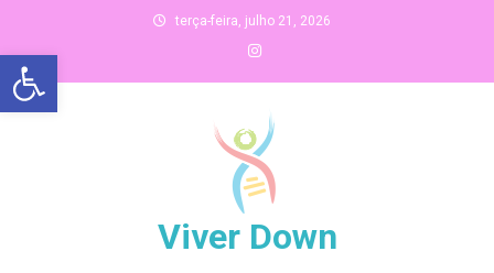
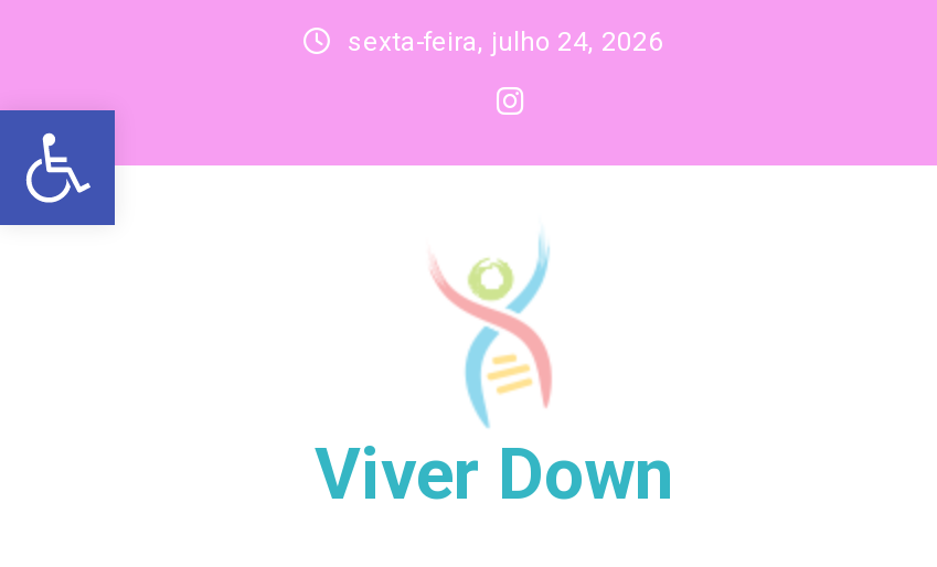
- terça-feira, julho 21, 2026
+ sexta-feira, julho 24, 2026
